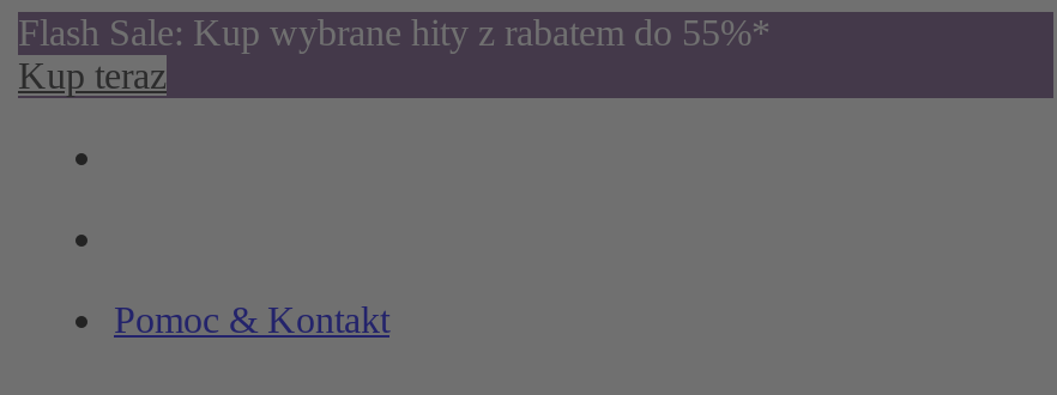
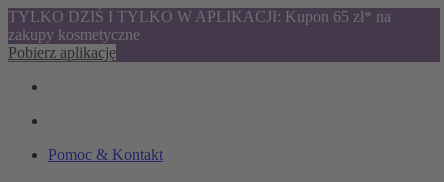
- Flash Sale: Kup wybrane hity z rabatem do 55%*
- Kup teraz
+ TYLKO DZIŚ I TYLKO W APLIKACJI: Kupon 65 zł* na
+ zakupy kosmetyczne
+ Pobierz aplikację
